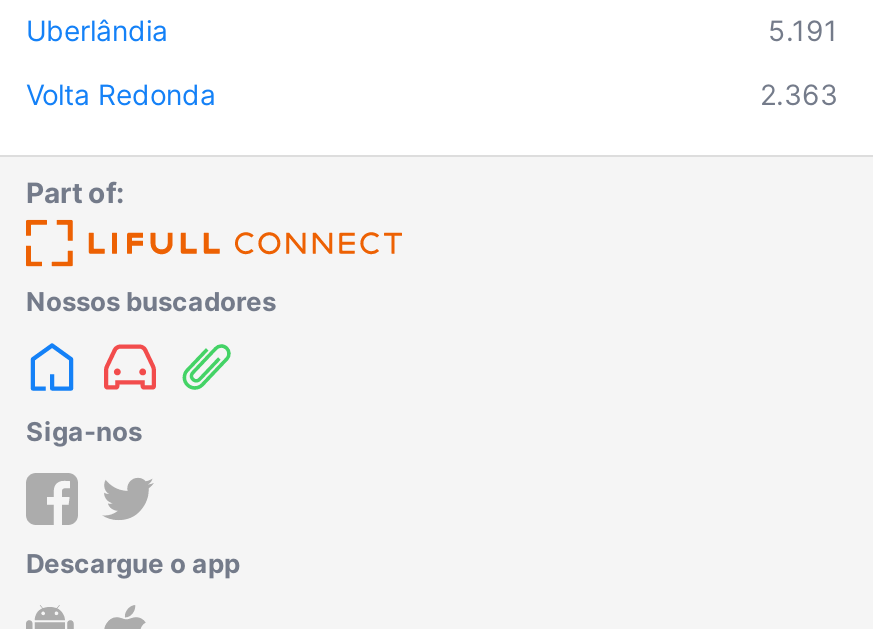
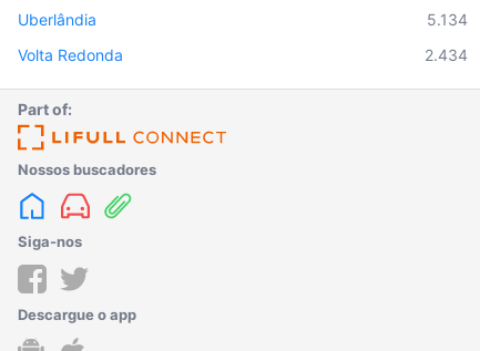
- 5.191
+ 5.134

- 2.363
+ 2.434
